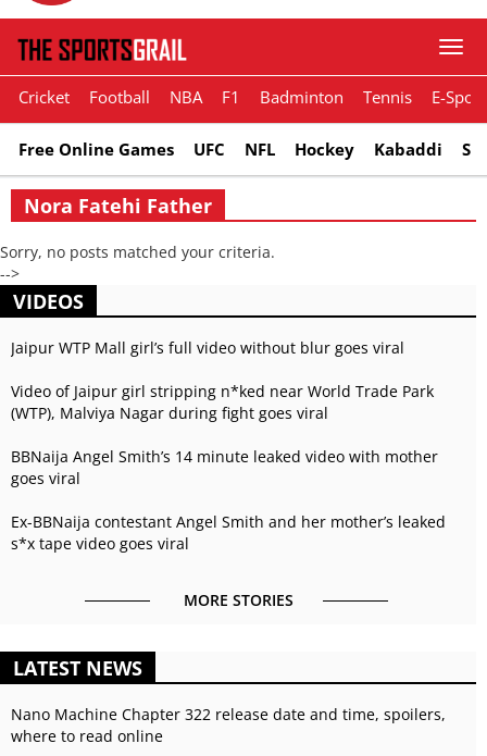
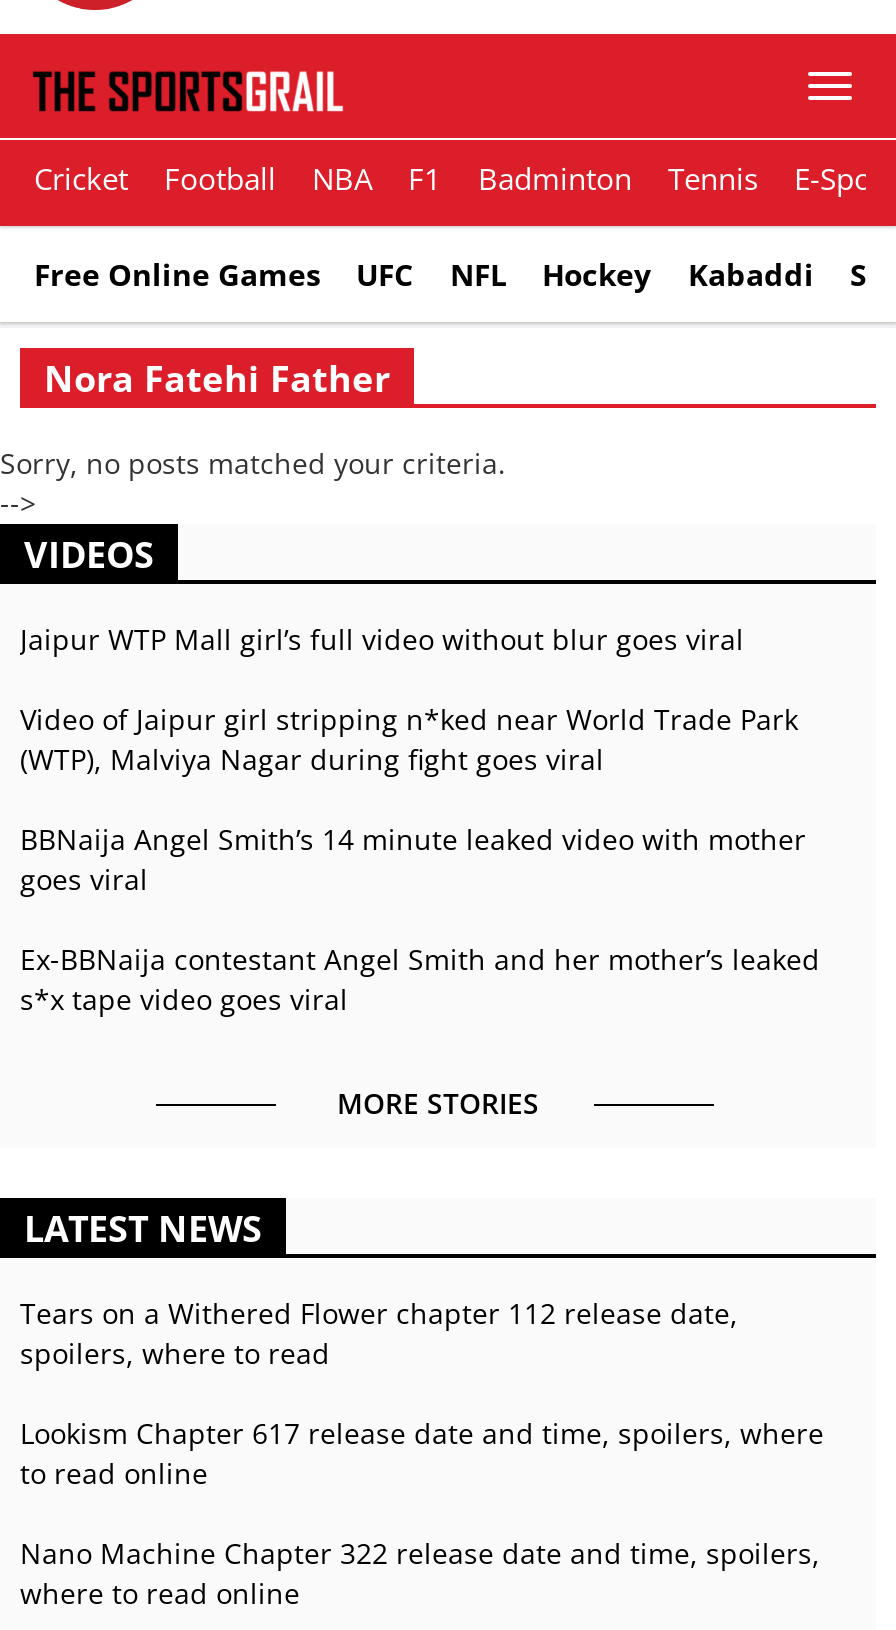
+ Tears on a Withered Flower chapter 112 release date,
+ spoilers, where to read
+ Lookism Chapter 617 release date and time, spoilers, where
+ to read online
